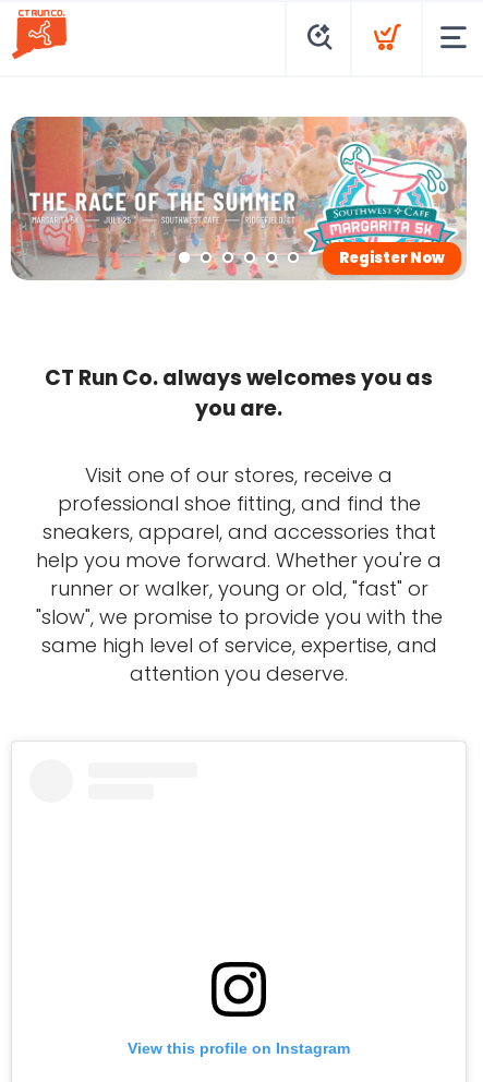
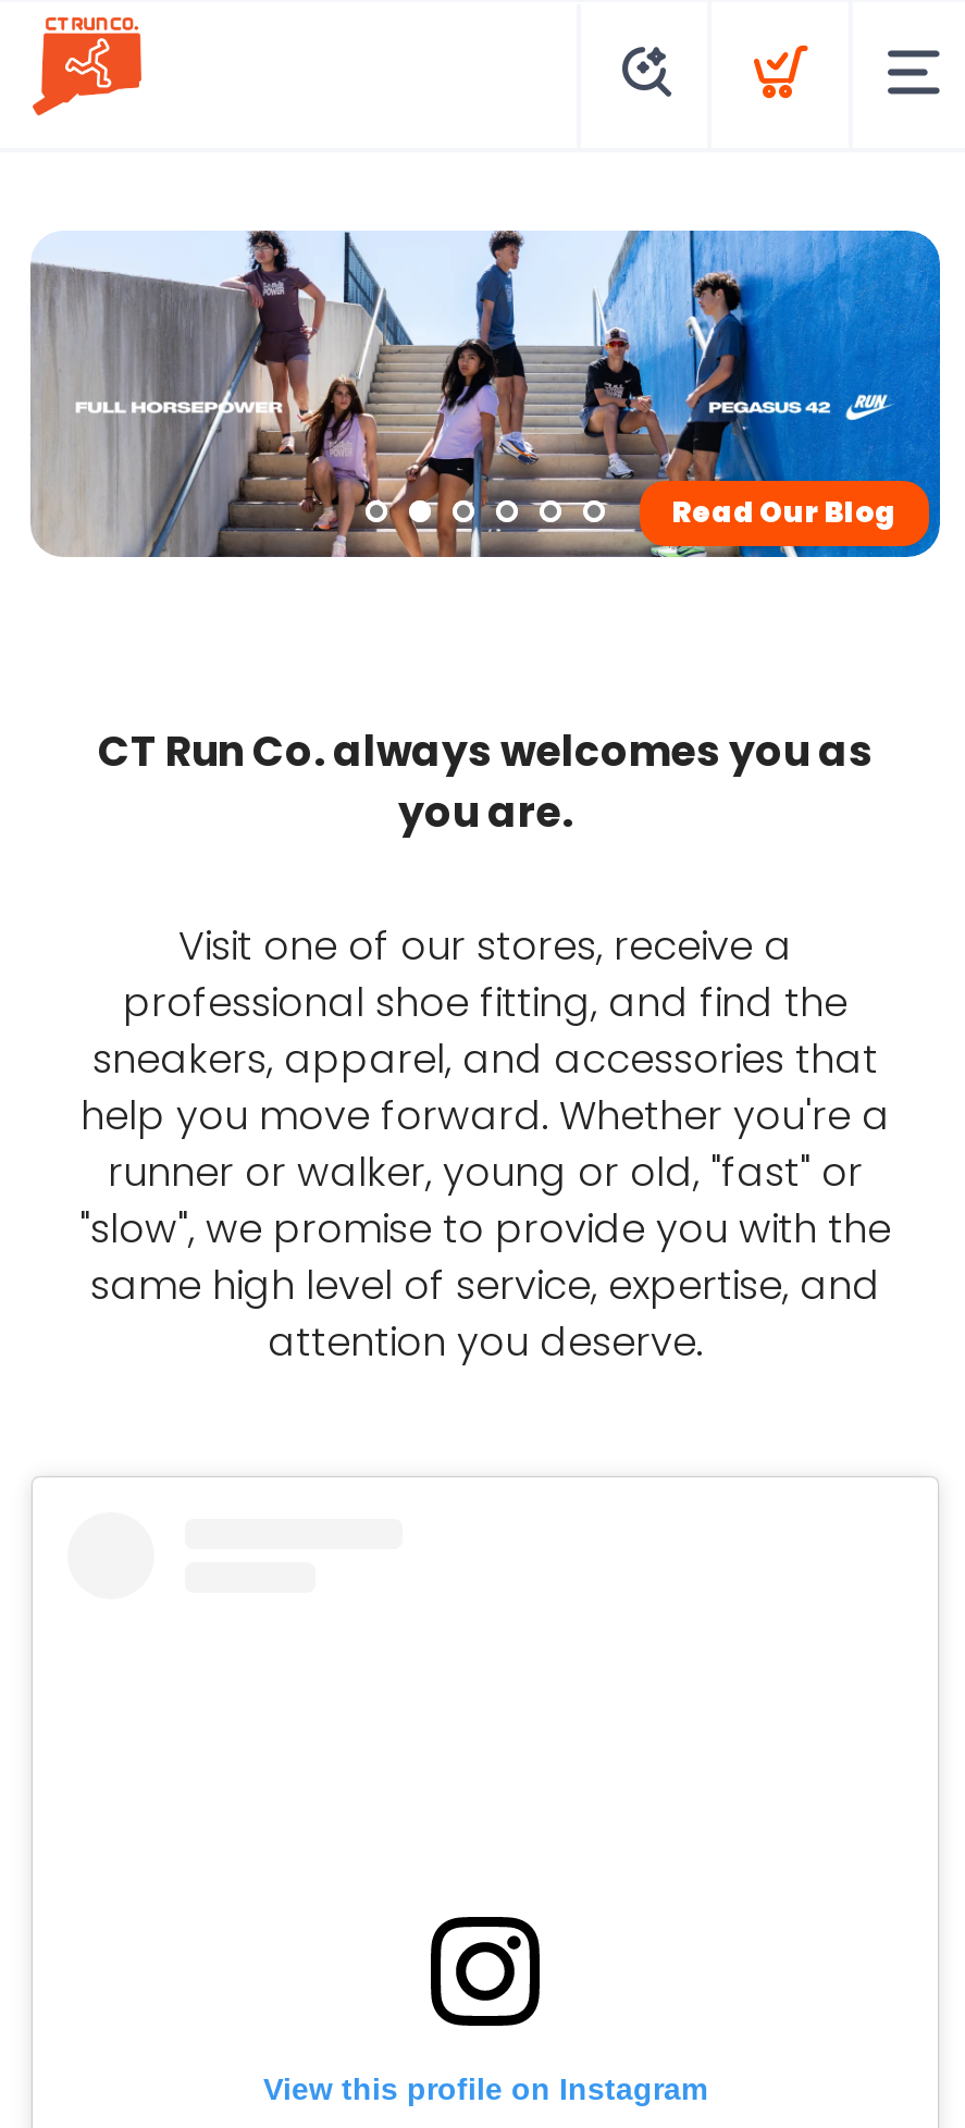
- [image]
- Register Now
+ [image]
+ Read Our Blog
